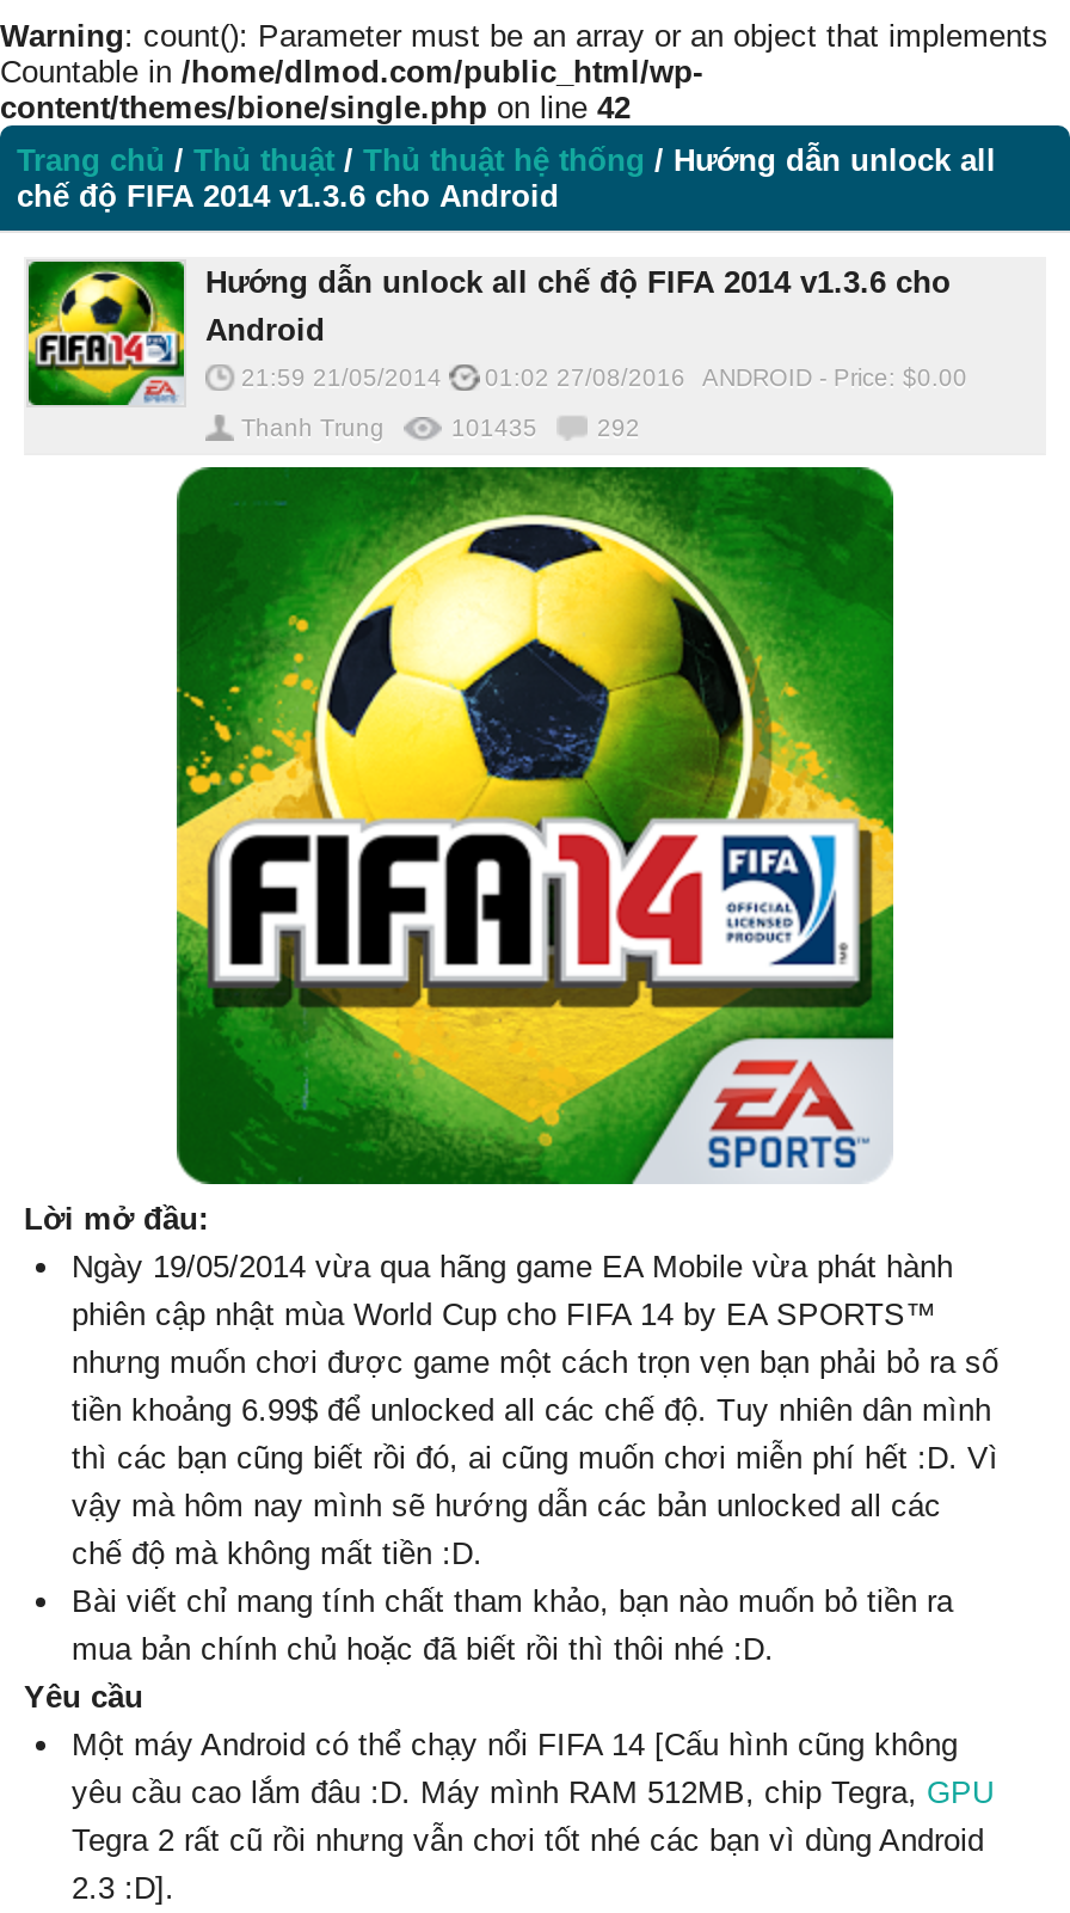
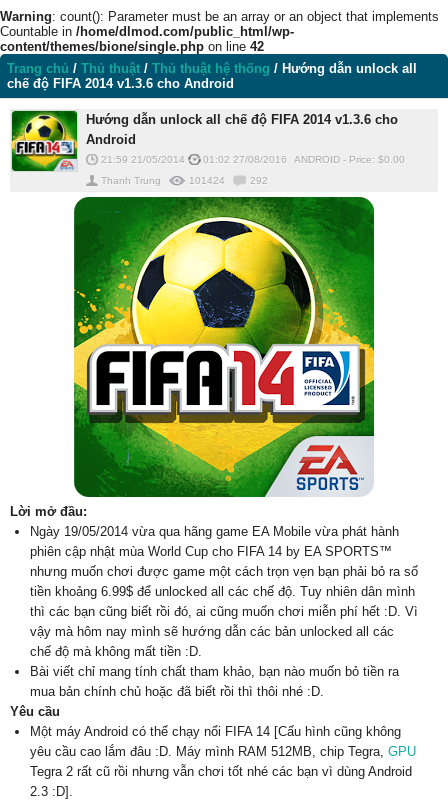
- 101435
+ 101424
